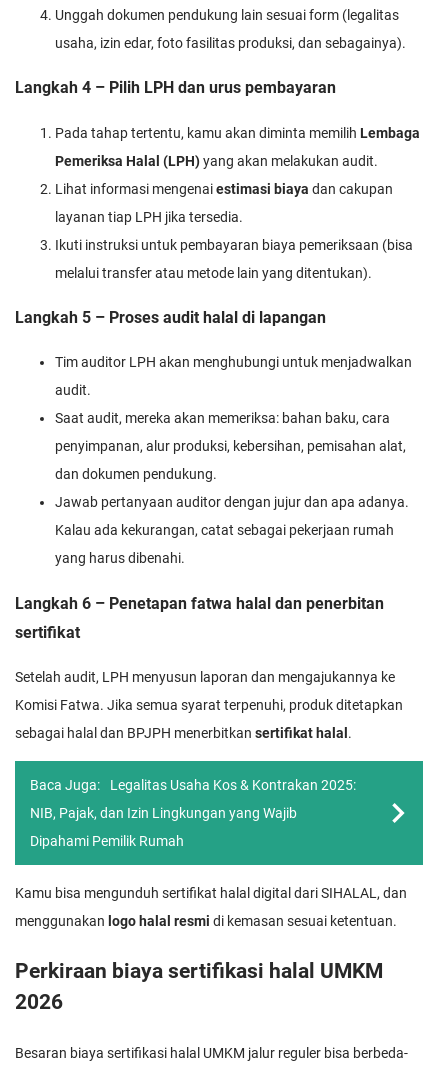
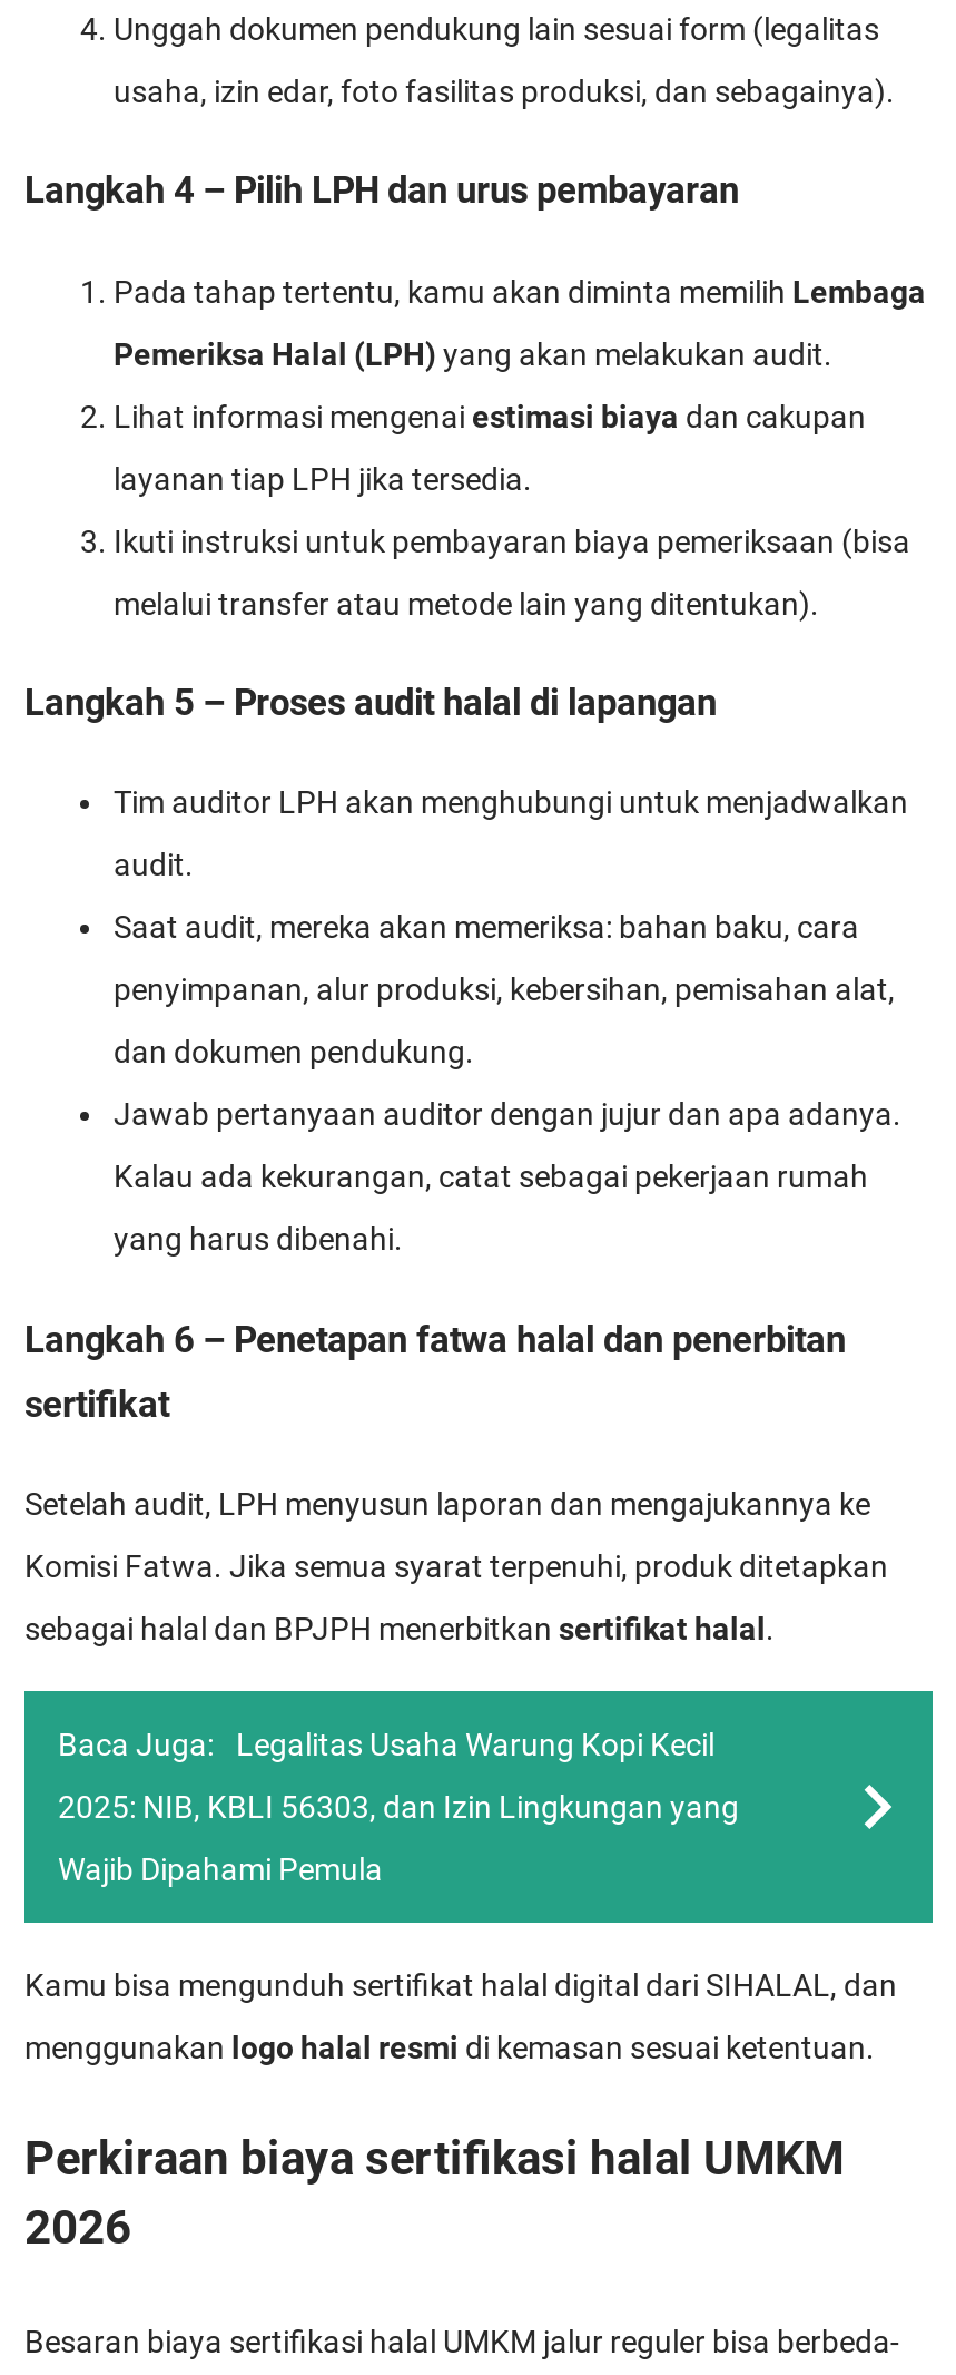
- Legalitas Usaha Kos & Kontrakan 2025:
+ Legalitas Usaha Warung Kopi Kecil

- NIB, Pajak, dan Izin Lingkungan yang Wajib
+ 2025: NIB, KBLI 56303, dan Izin Lingkungan yang

- Dipahami Pemilik Rumah
+ Wajib Dipahami Pemula
